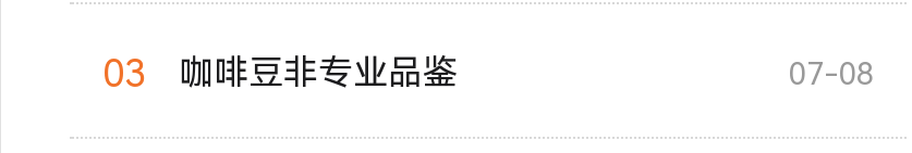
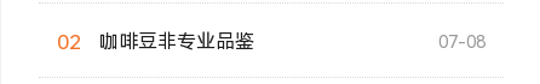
- 03 咖啡豆非专业品鉴
+ 02 咖啡豆非专业品鉴
